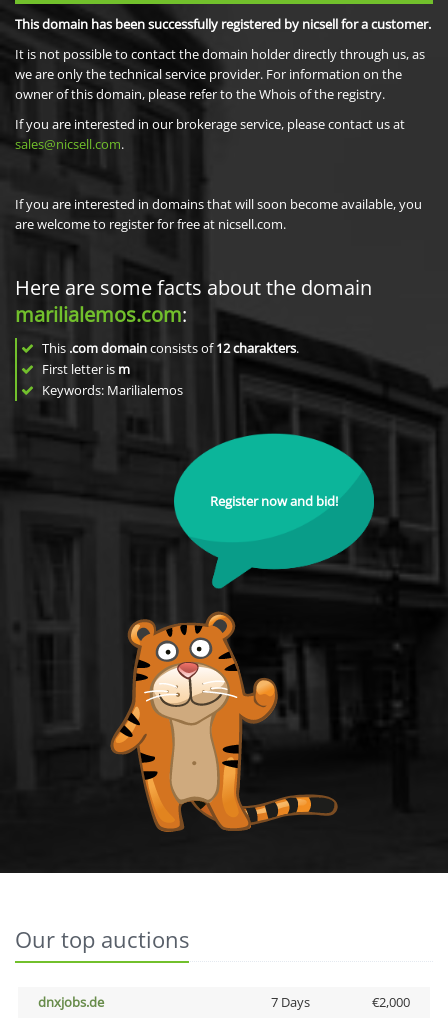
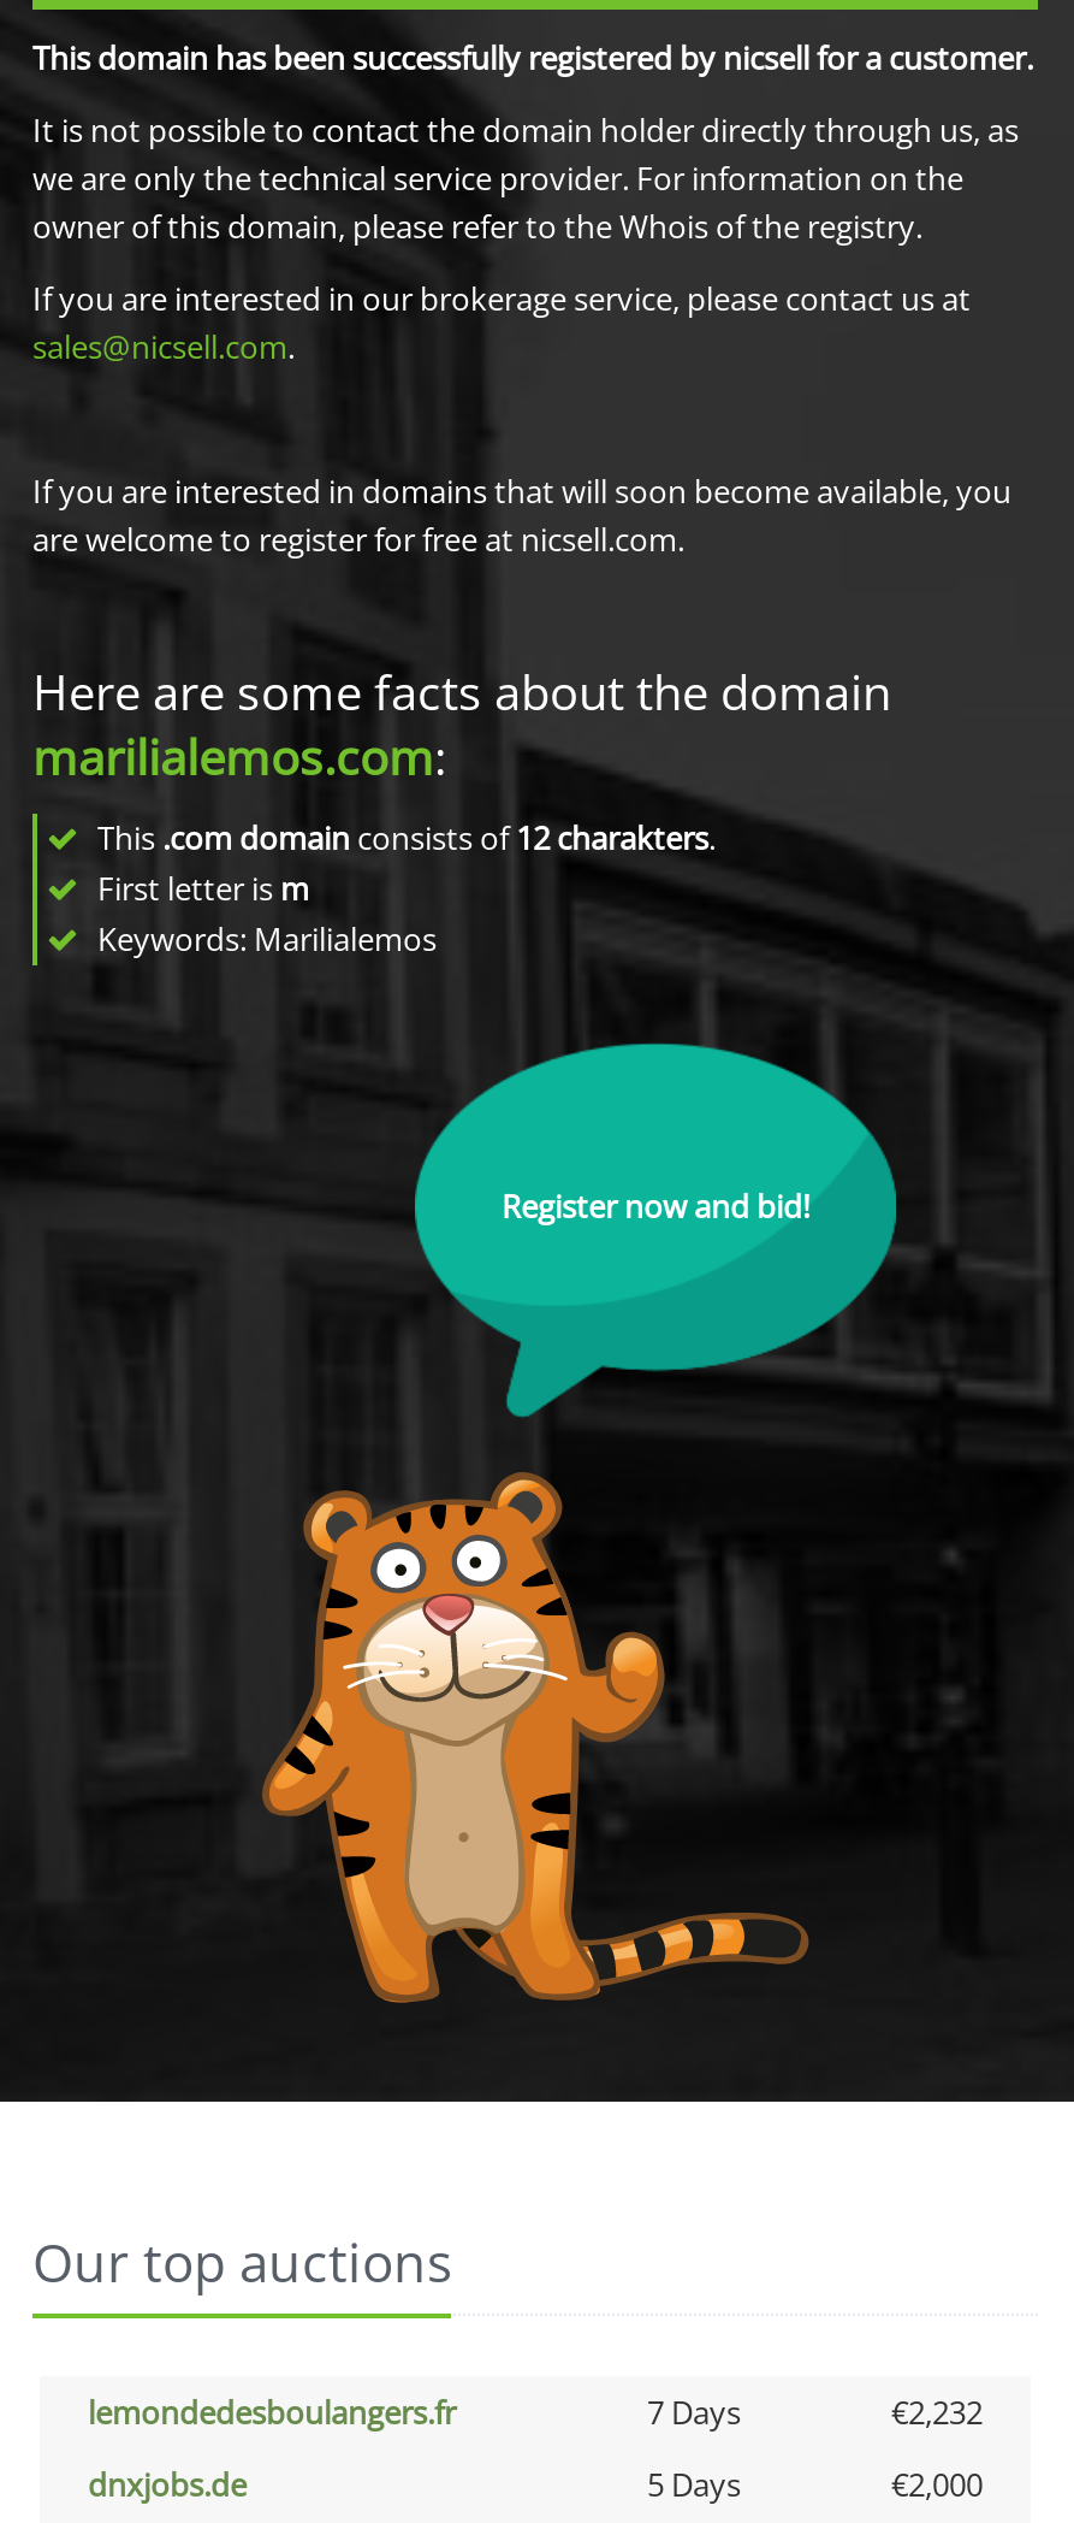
+ lemondedesboulangers.fr
+ 7 Days
+ €2,232

- 7 Days
+ 5 Days
